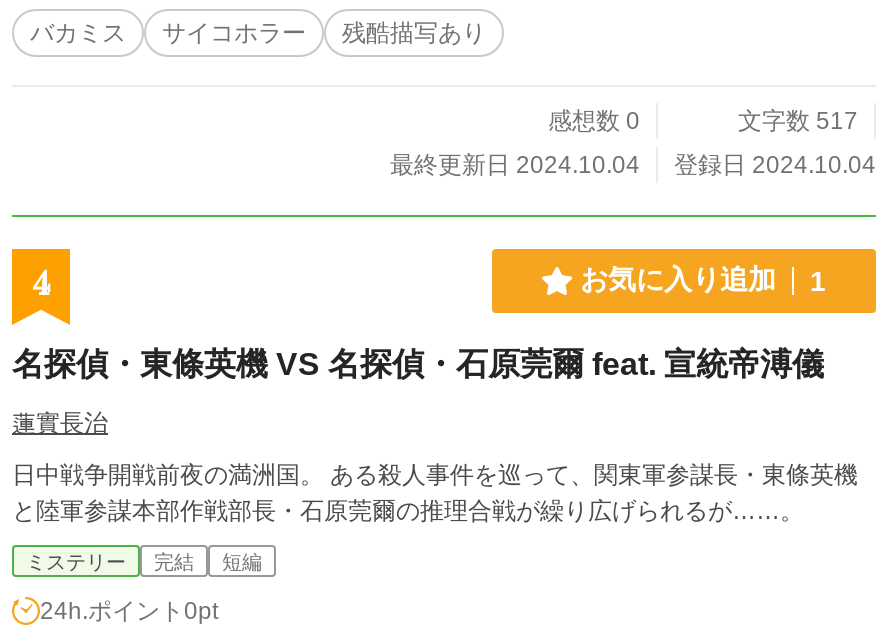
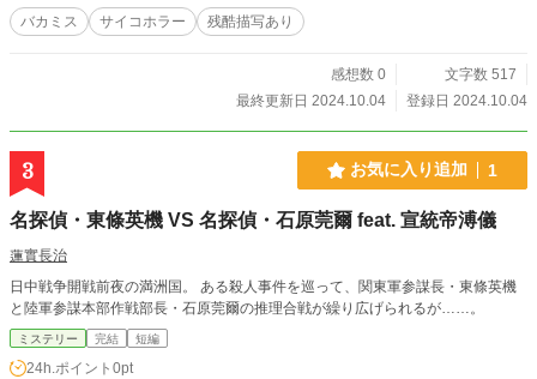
- 4
+ 3
